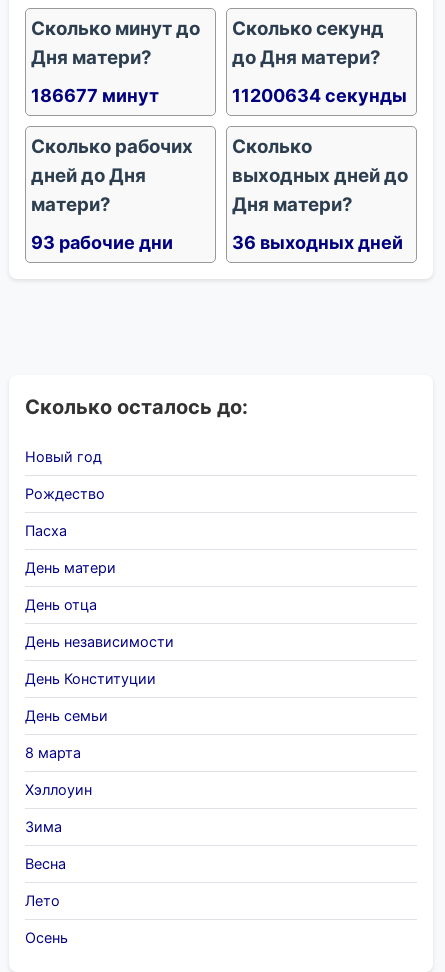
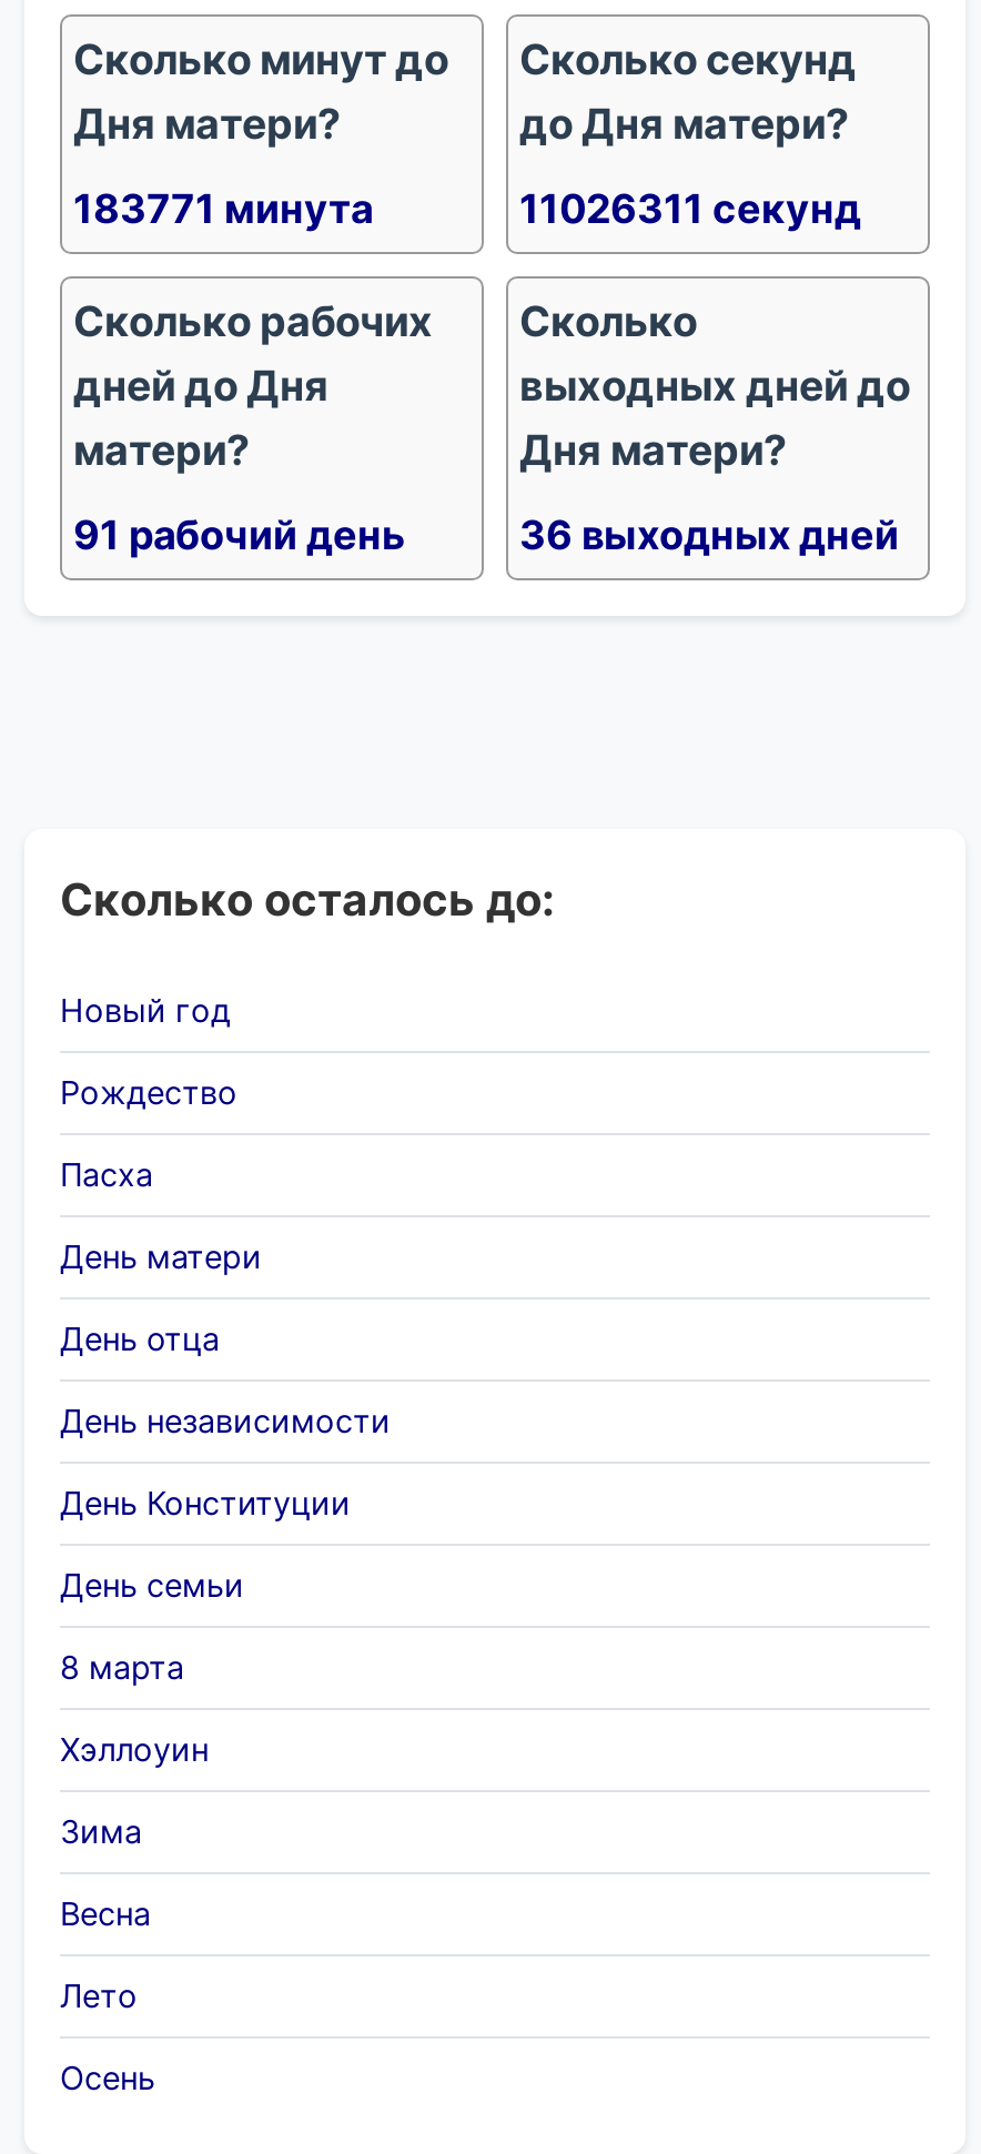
- 186677 минут
+ 183771 минута

- 11200634 секунды
+ 11026311 секунд

- 93 рабочие дни
+ 91 рабочий день
